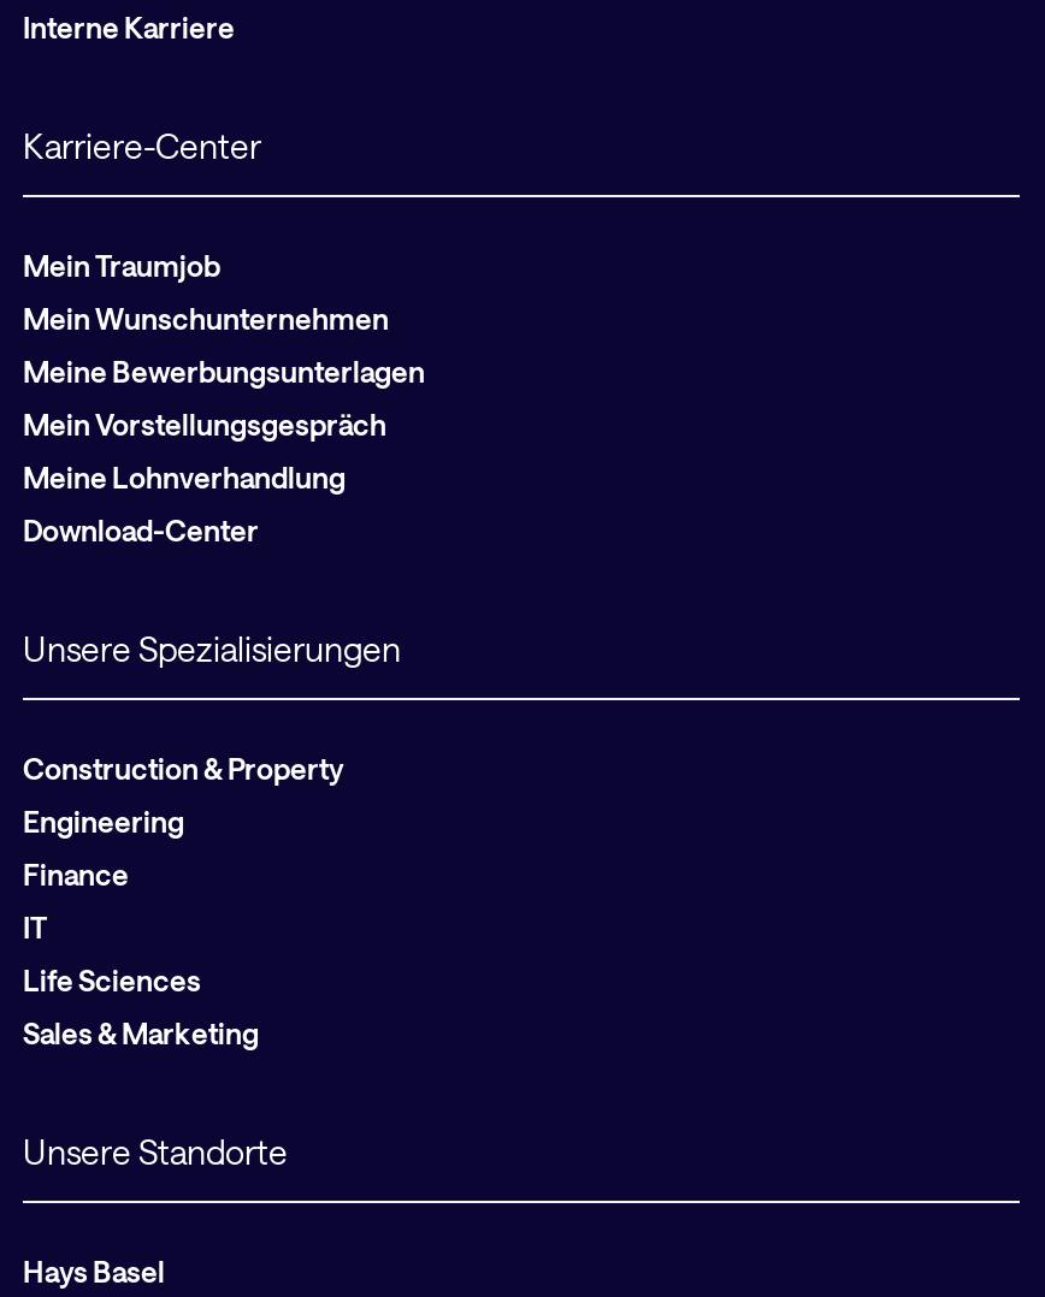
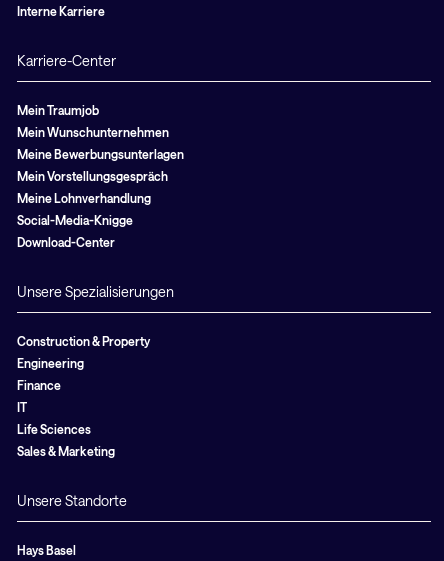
+ Social-Media-Knigge
